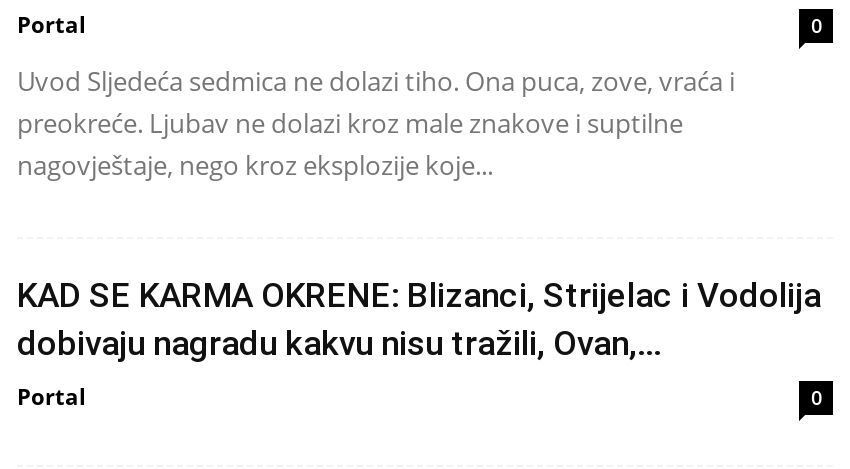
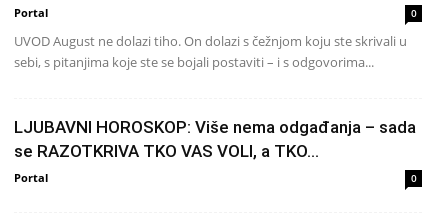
- Uvod Sljedeća sedmica ne dolazi tiho. Ona puca, zove, vraća i
- preokreće. Ljubav ne dolazi kroz male znakove i suptilne
- nagovještaje, nego kroz eksplozije koje...
+ UVOD August ne dolazi tiho. On dolazi s čežnjom koju ste skrivali u
+ sebi, s pitanjima koje ste se bojali postaviti – i s odgovorima...

- KAD SE KARMA OKRENE: Blizanci, Strijelac i Vodolija
- dobivaju nagradu kakvu nisu tražili, Ovan,...
+ LJUBAVNI HOROSKOP: Više nema odgađanja – sada
+ se RAZOTKRIVA TKO VAS VOLI, a TKO...
